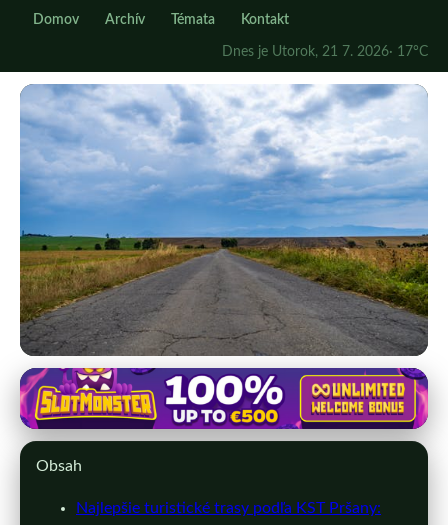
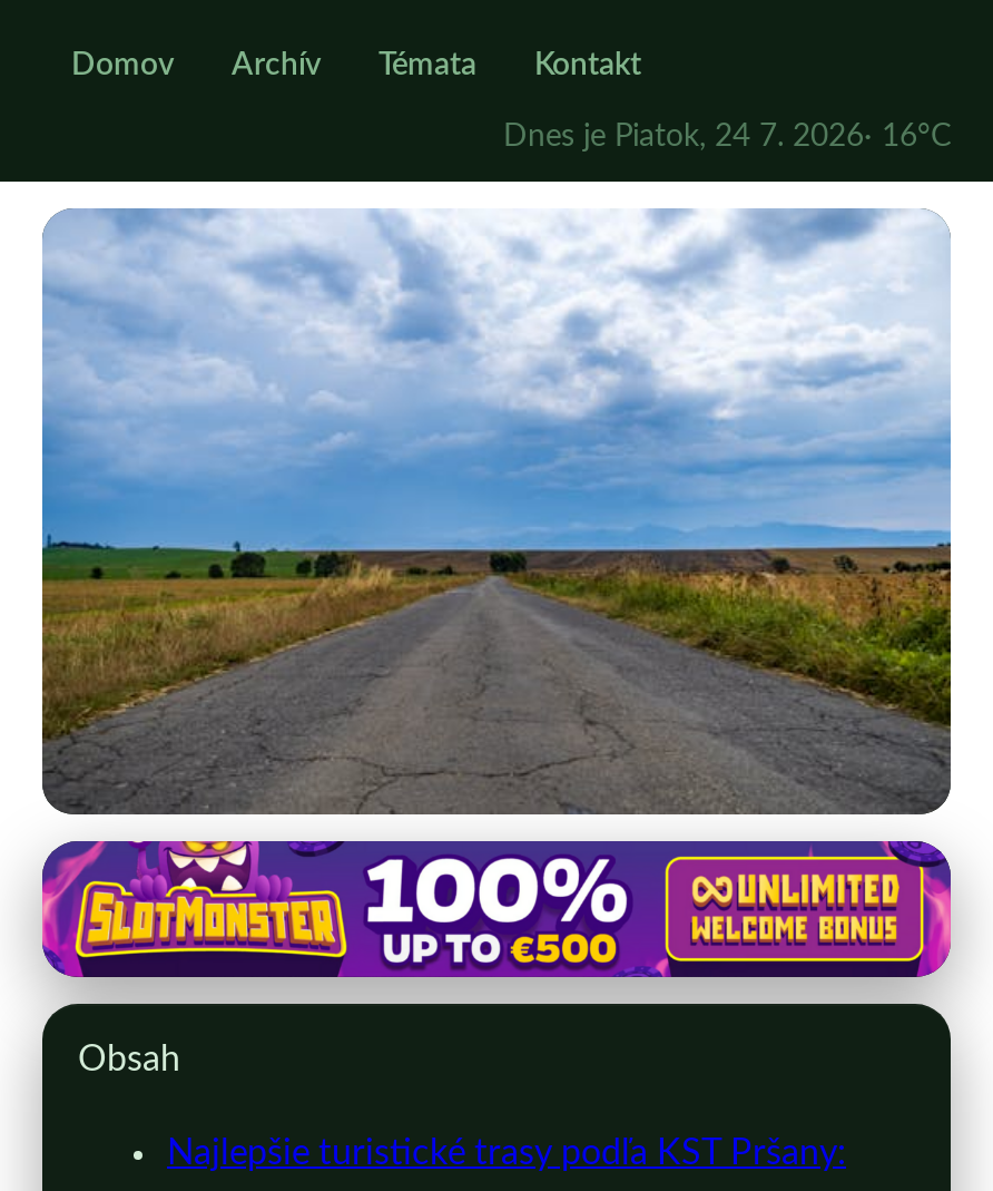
- Dnes je Utorok, 21 7. 2026 · 17°C
+ Dnes je Piatok, 24 7. 2026 · 16°C
